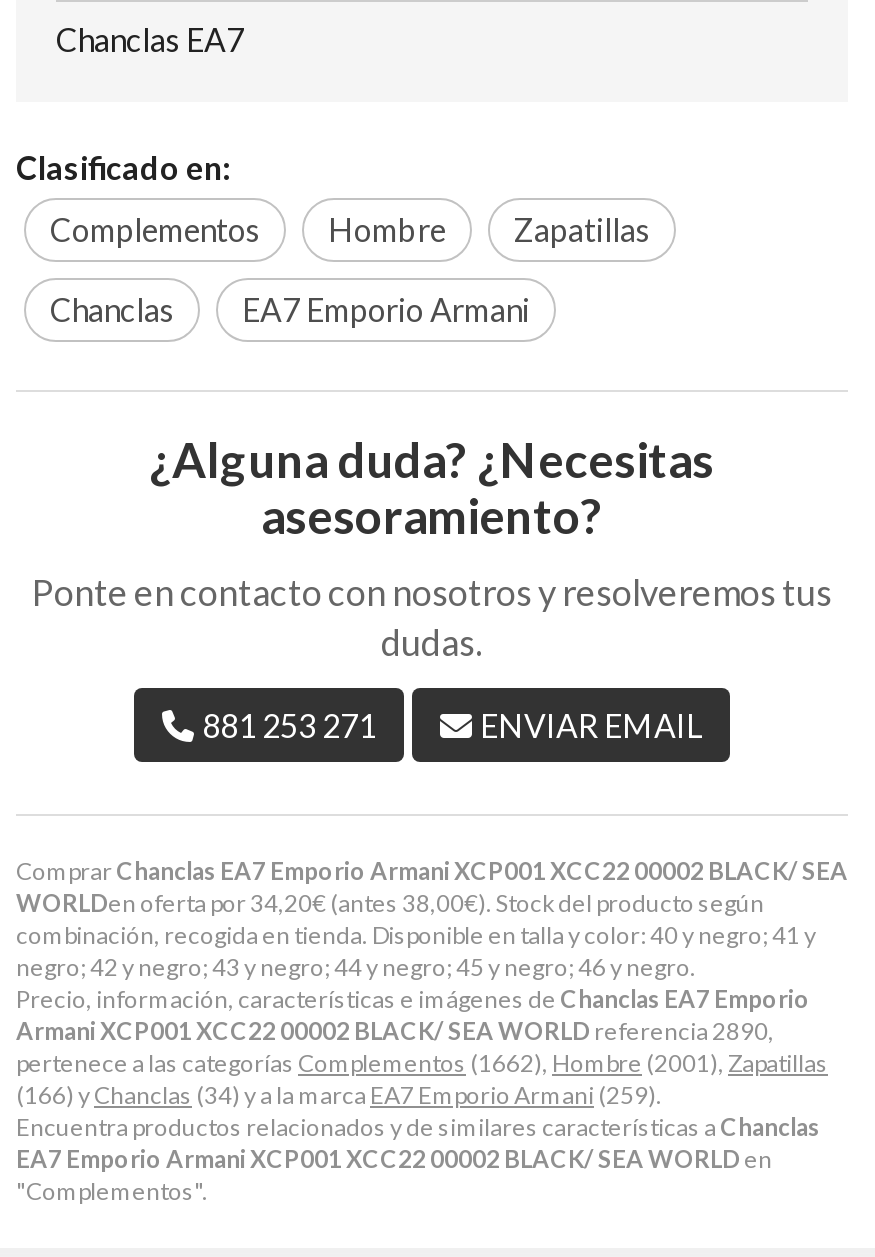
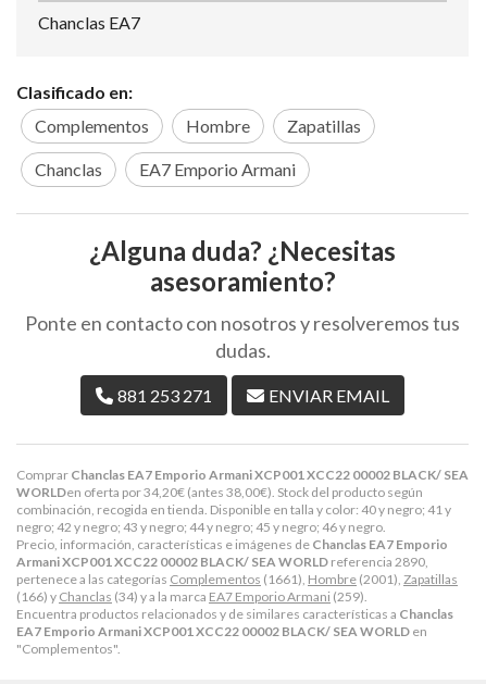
- pertenece a las categorías Complementos (1662), Hombre (2001), Zapatillas
+ pertenece a las categorías Complementos (1661), Hombre (2001), Zapatillas
